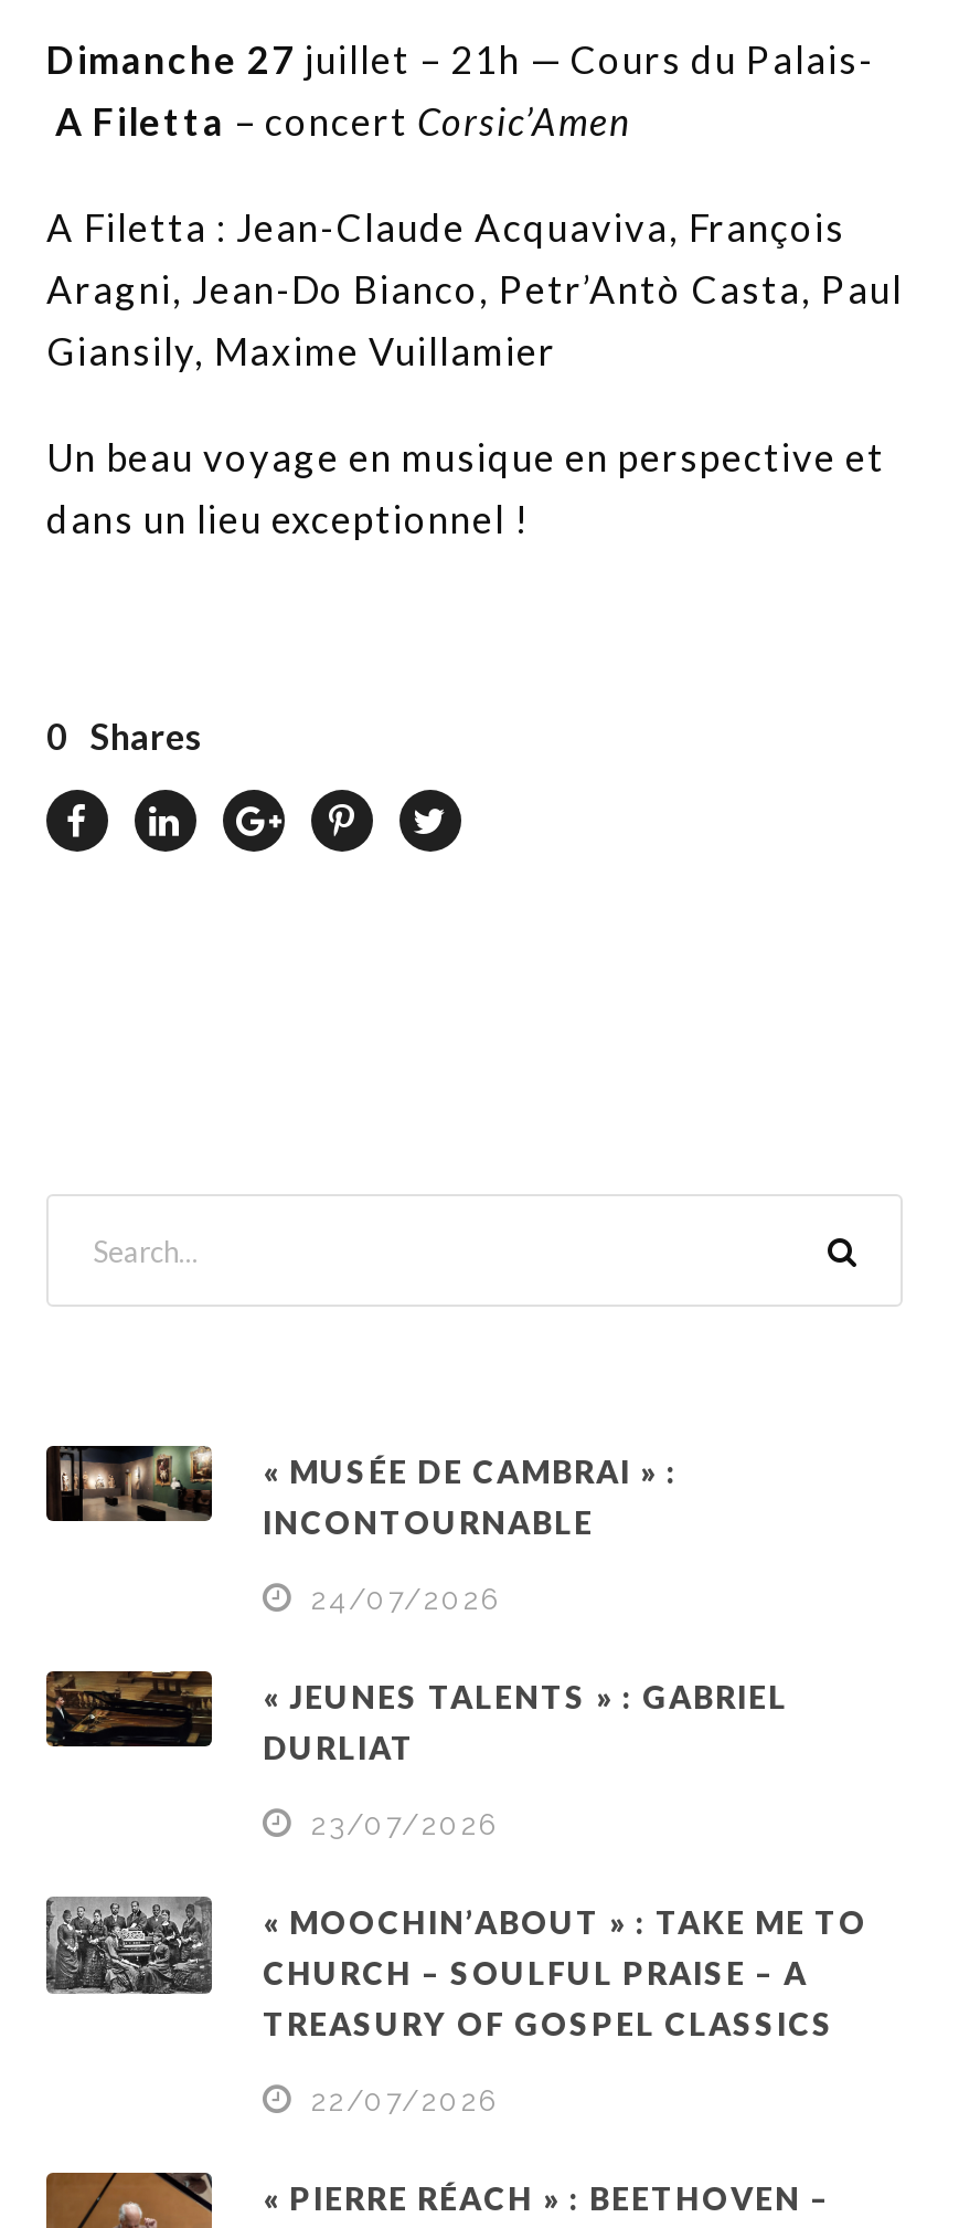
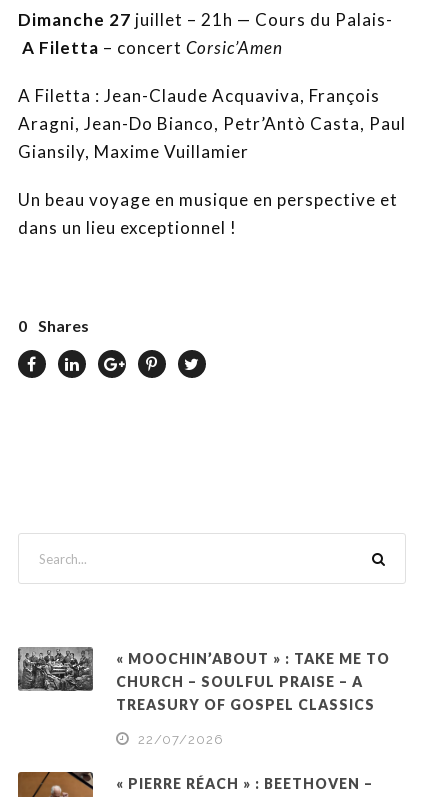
- [image]
- « MUSÉE DE CAMBRAI » :
- INCONTOURNABLE
- 24/07/2026
- « JEUNES TALENTS » : GABRIEL
- DURLIAT
- 23/07/2026

- [image]
